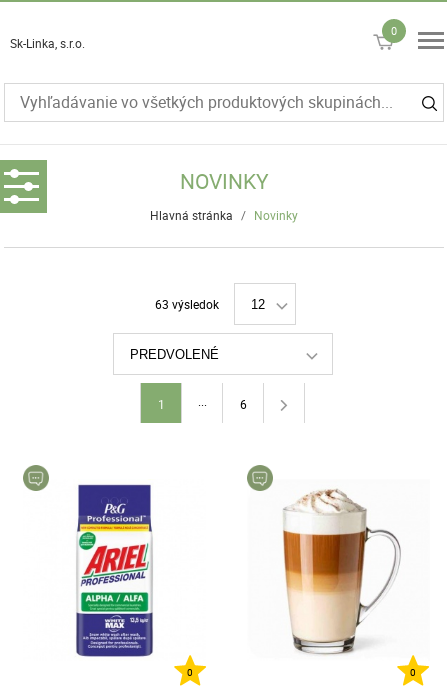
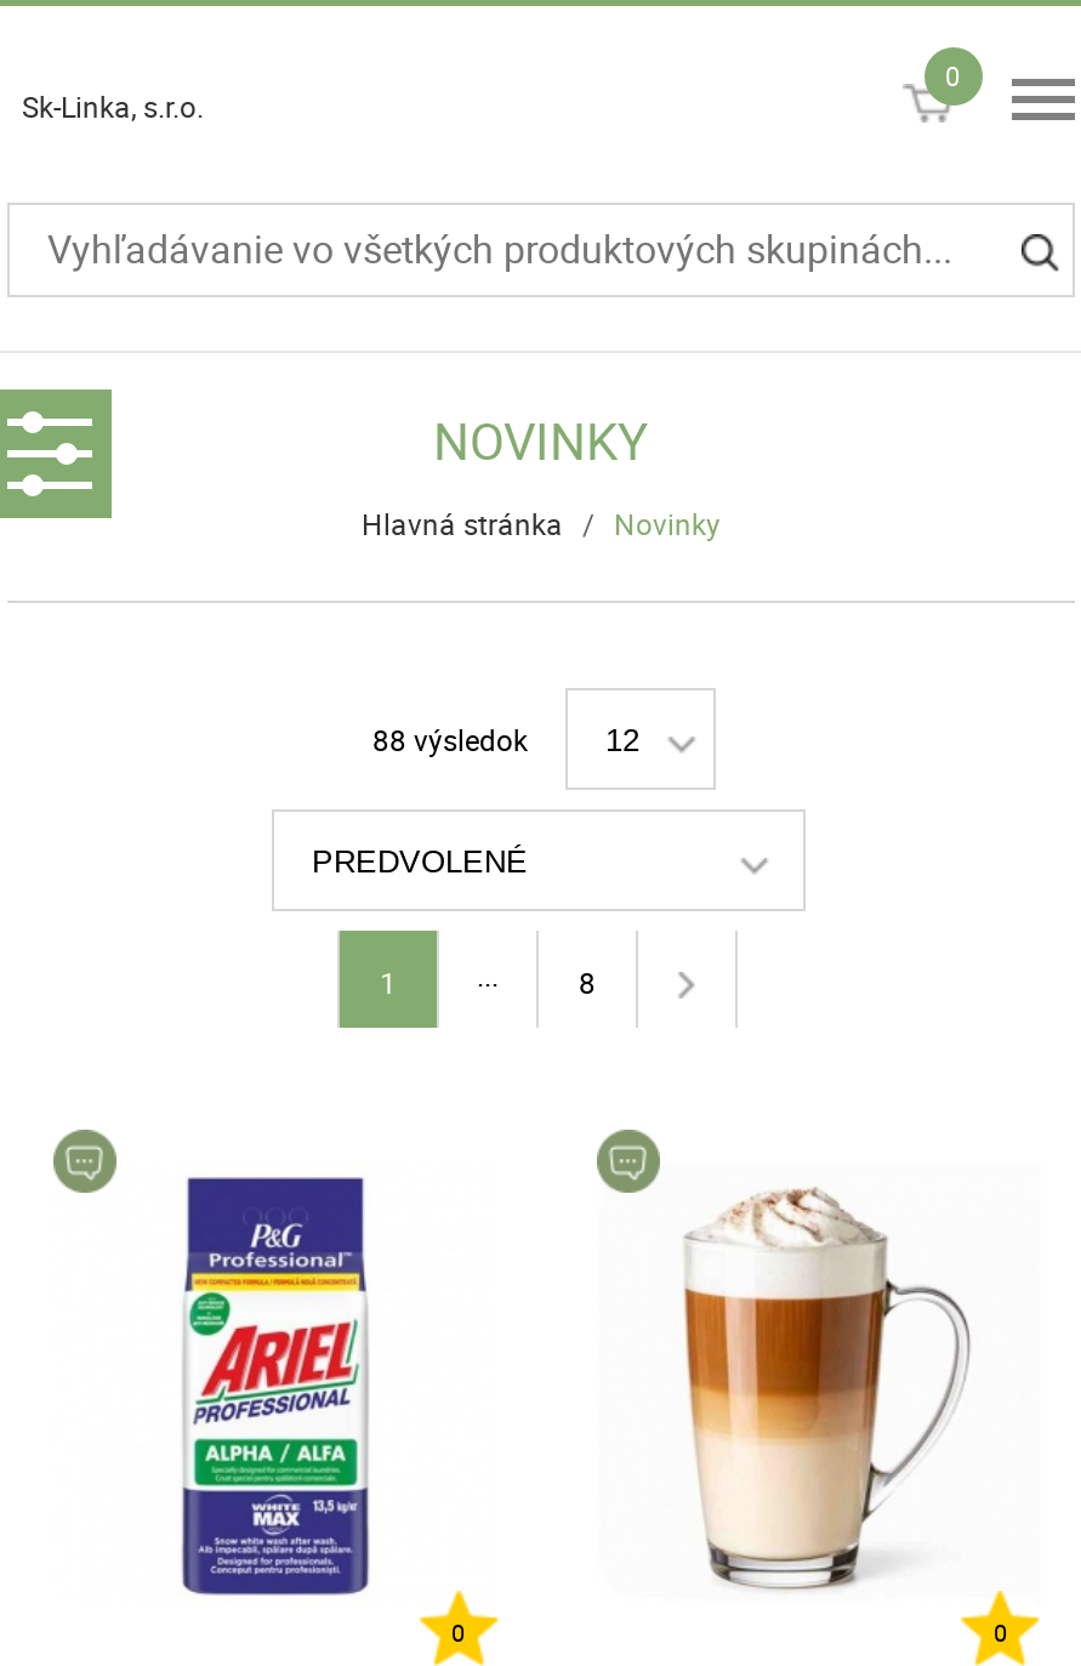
- 63 výsledok
+ 88 výsledok

- 6
+ 8
